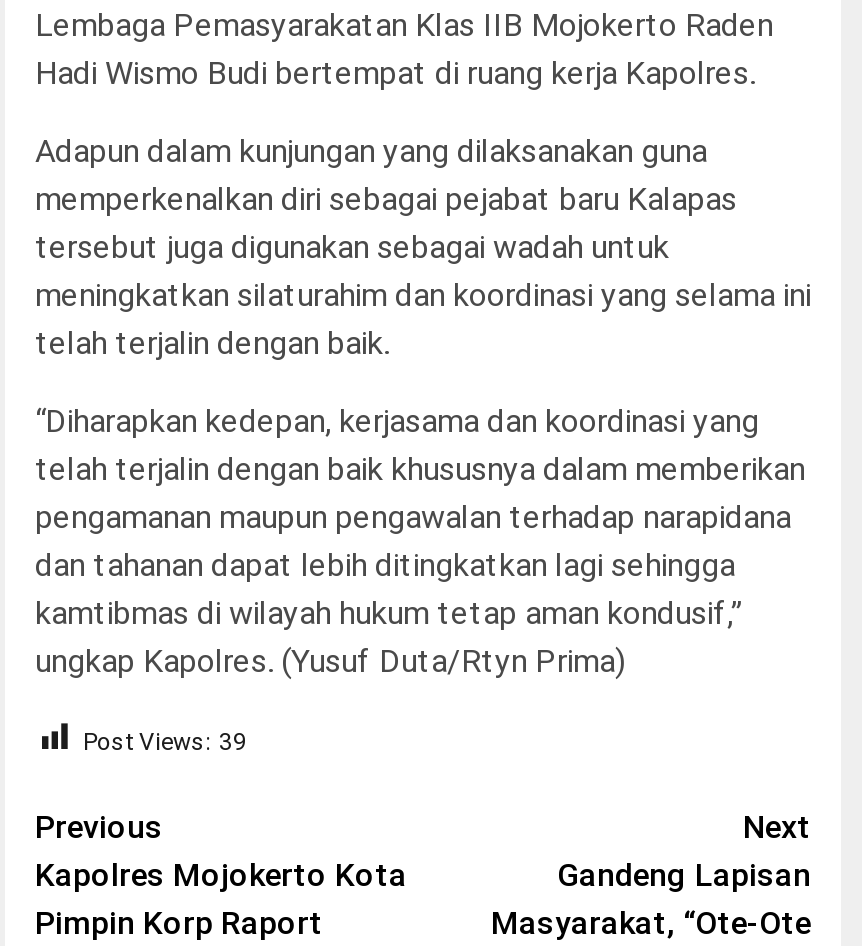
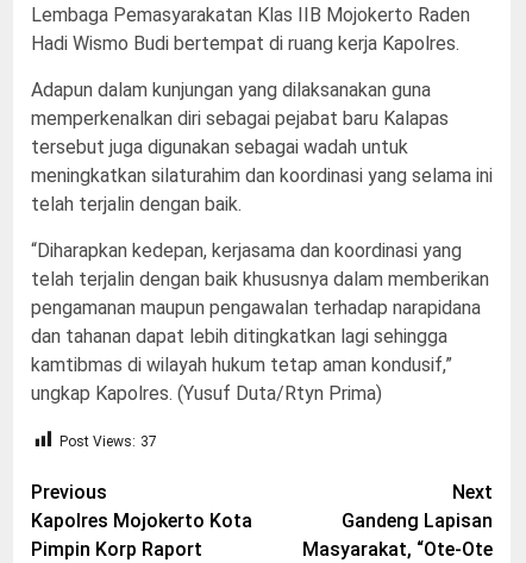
- Post Views: 39
+ Post Views: 37
